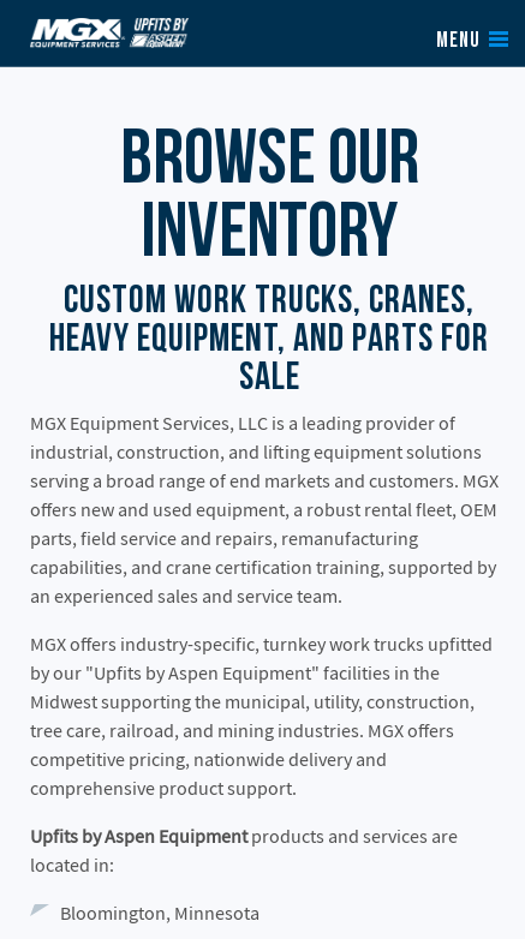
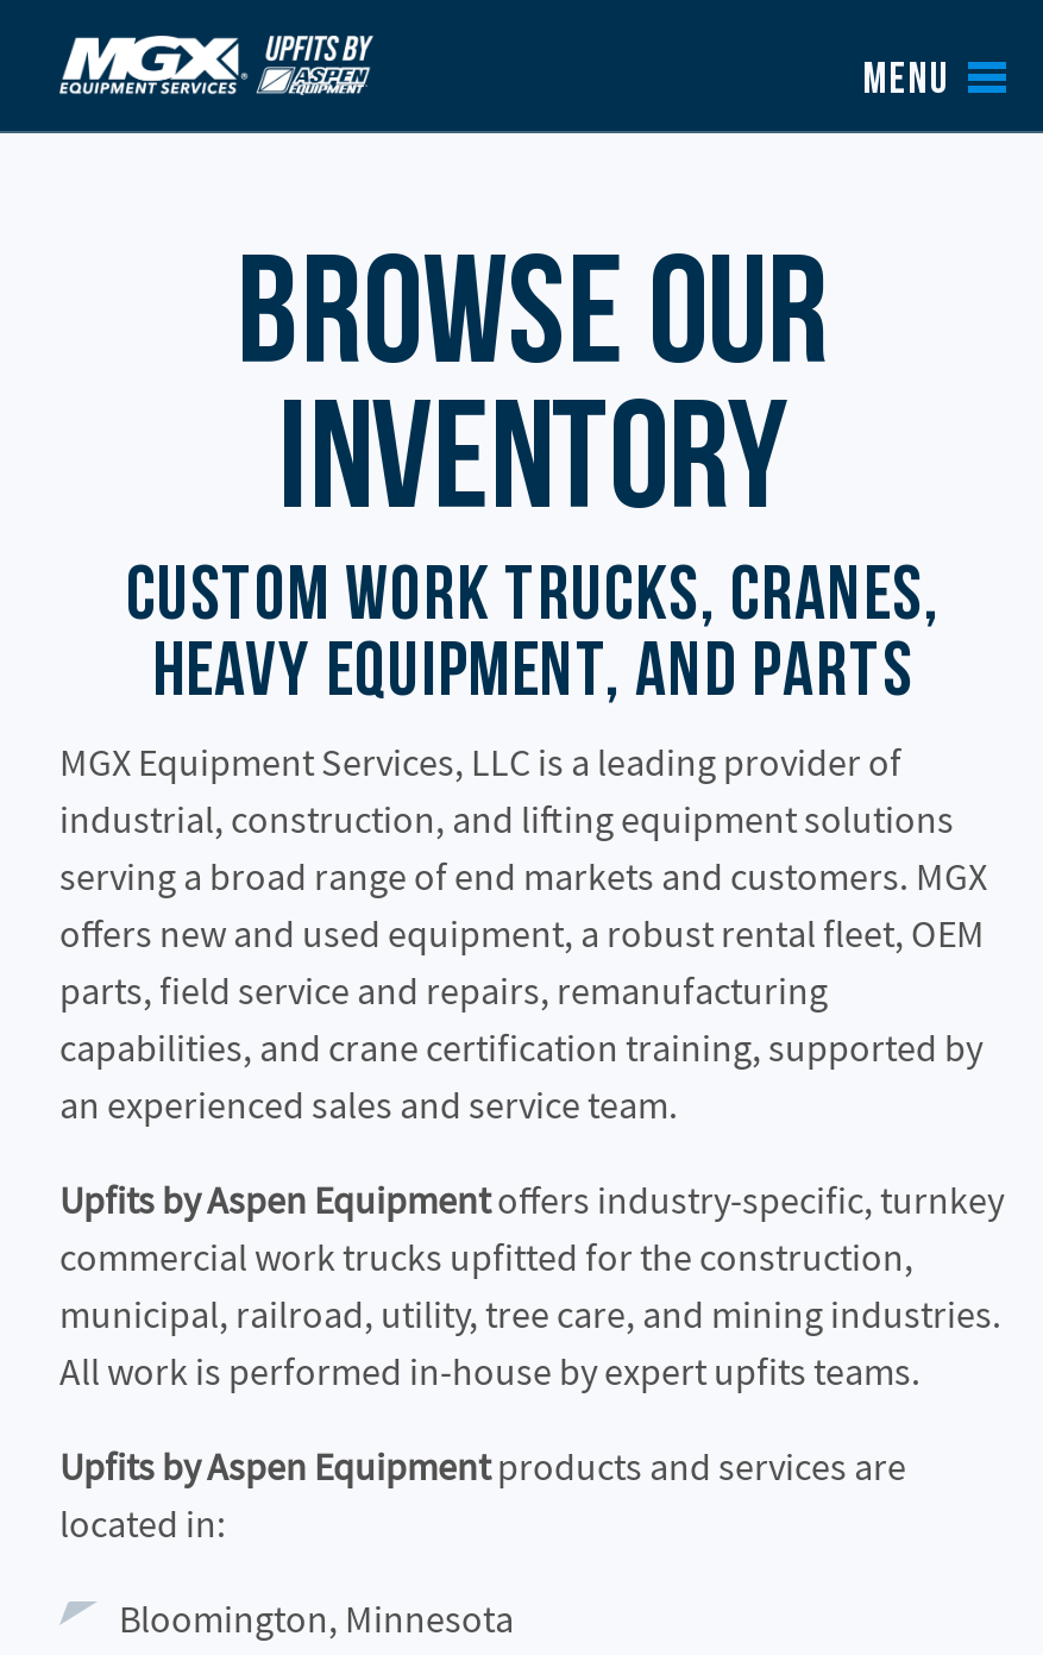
- HEAVY EQUIPMENT, AND PARTS FOR
- SALE
+ HEAVY EQUIPMENT, AND PARTS

- MGX offers industry-specific, turnkey work trucks upfitted
- by our "Upfits by Aspen Equipment" facilities in the
- Midwest supporting the municipal, utility, construction,
- tree care, railroad, and mining industries. MGX offers
- competitive pricing, nationwide delivery and
- comprehensive product support.
+ Upfits by Aspen Equipmentoffers industry-specific, turnkey
+ commercial work trucks upfitted for the construction,
+ municipal, railroad, utility, tree care, and mining industries.
+ All work is performed in-house by expert upfits teams.
